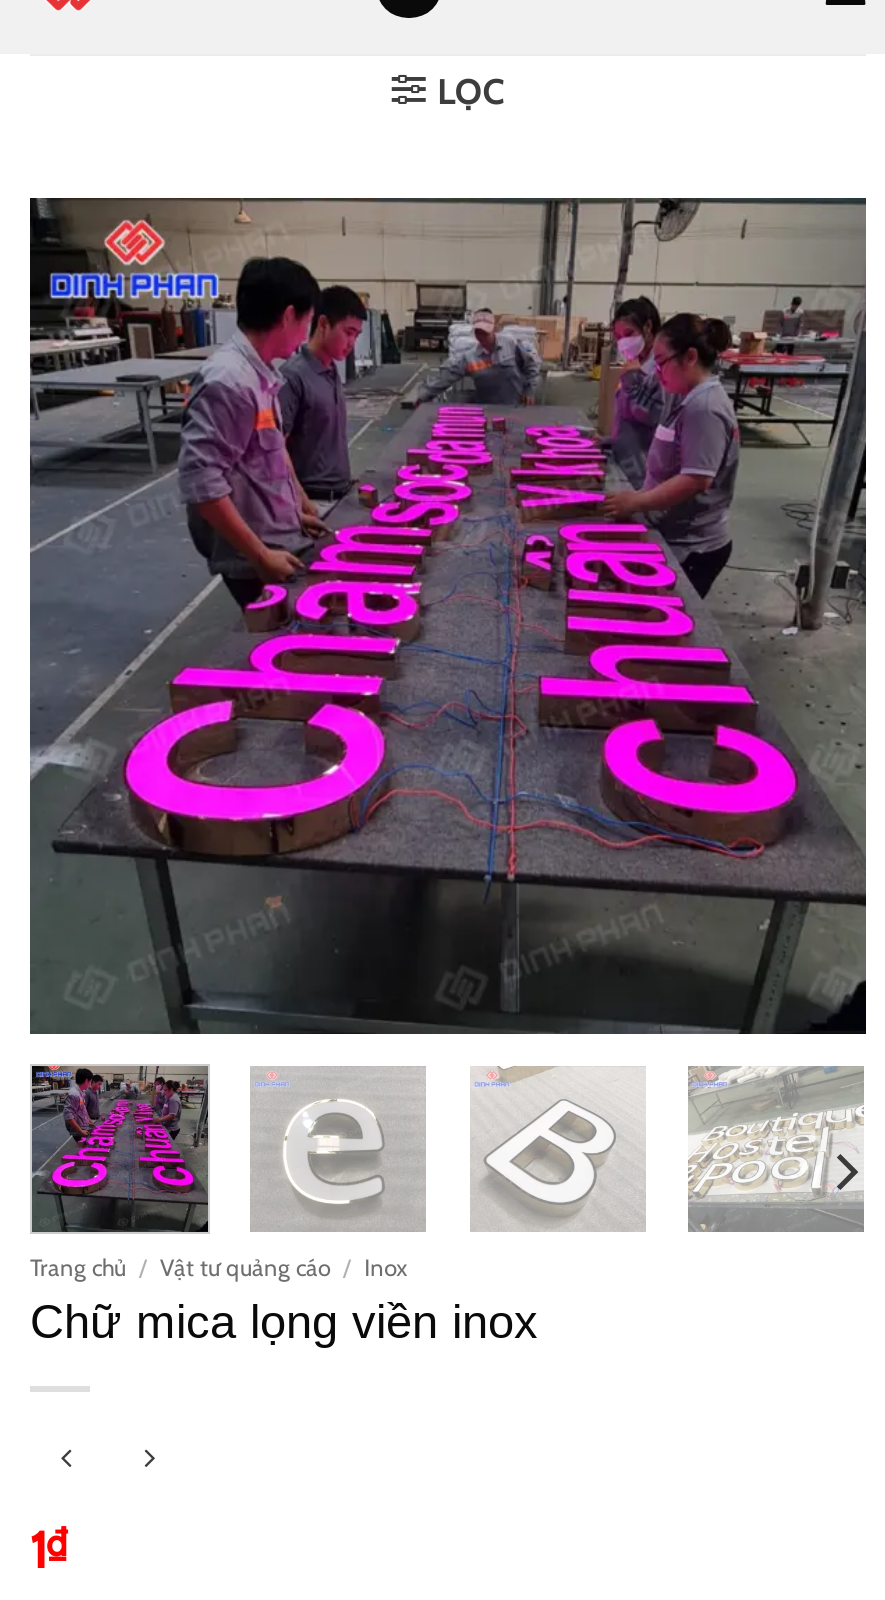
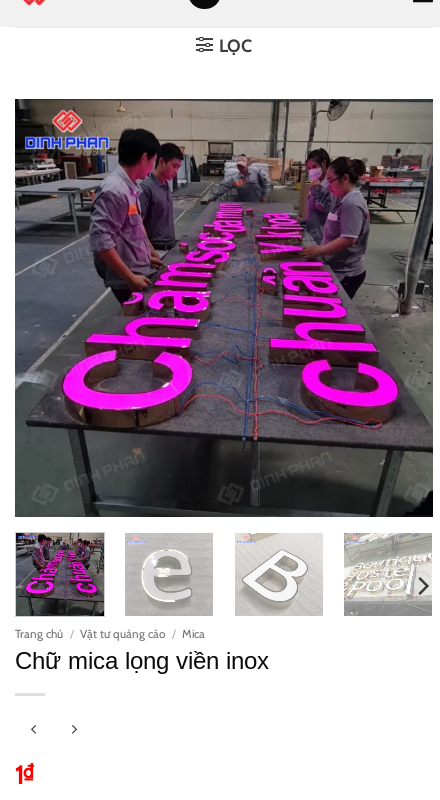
- Trang chủ / Vật tư quảng cáo / Inox
+ Trang chủ / Vật tư quảng cáo / Mica
